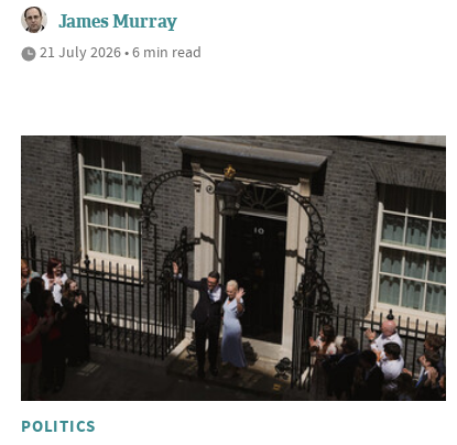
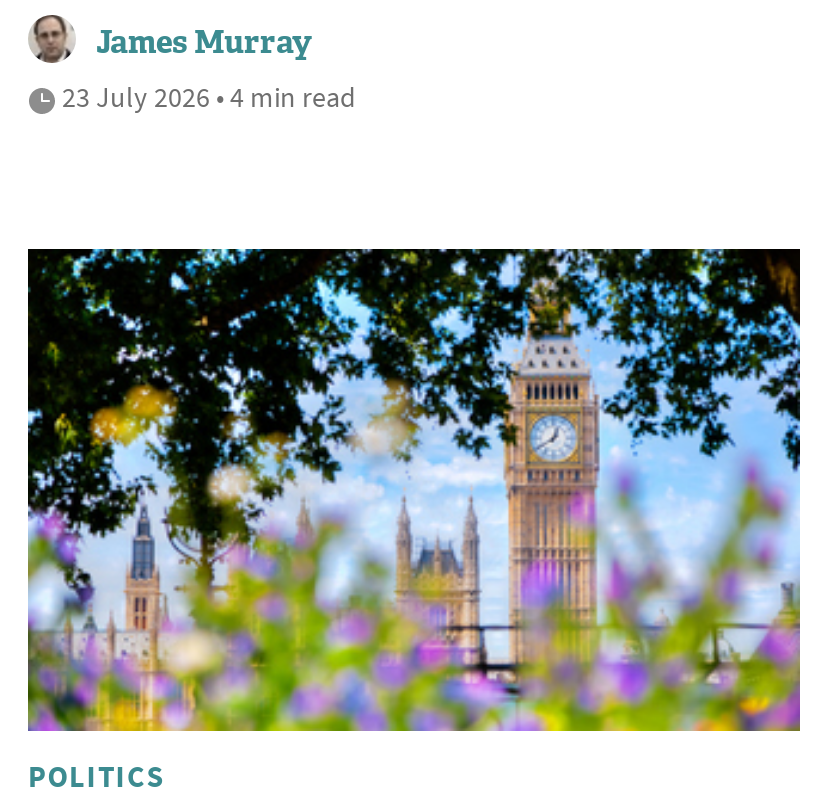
- 21 July 2026 • 6 min read
+ 23 July 2026 • 4 min read

- [image]
+ [image]
